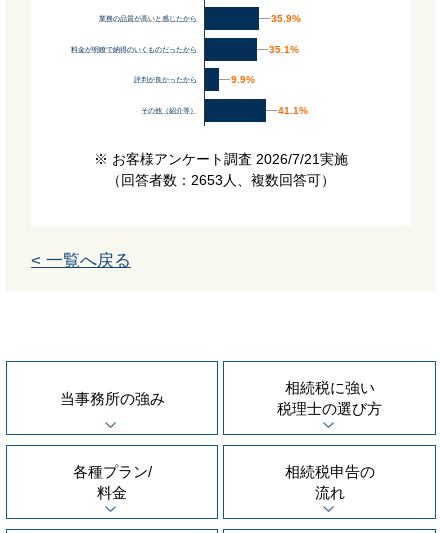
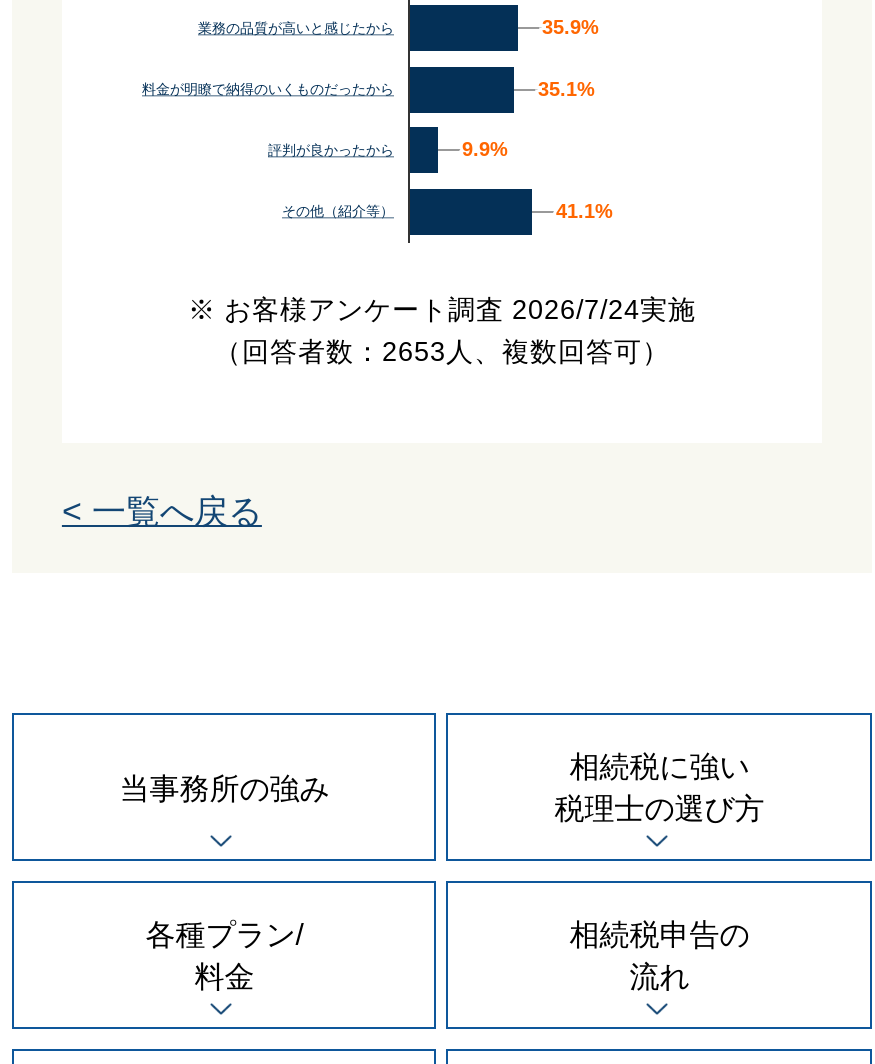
- ※ お客様アンケート調査 2026/7/21実施
+ ※ お客様アンケート調査 2026/7/24実施
